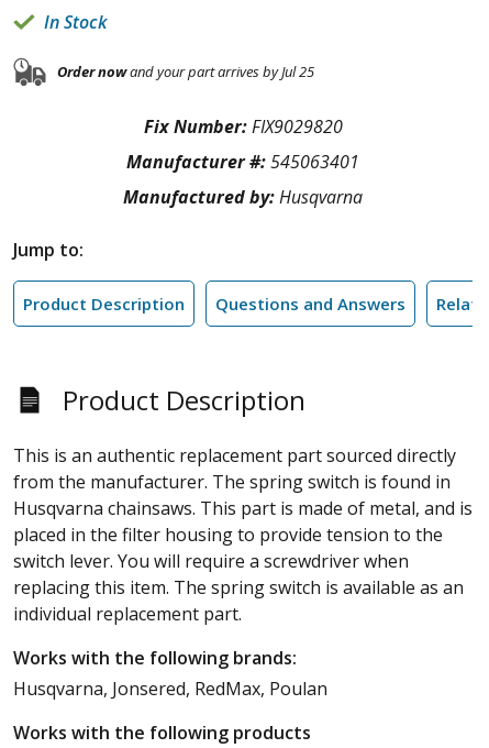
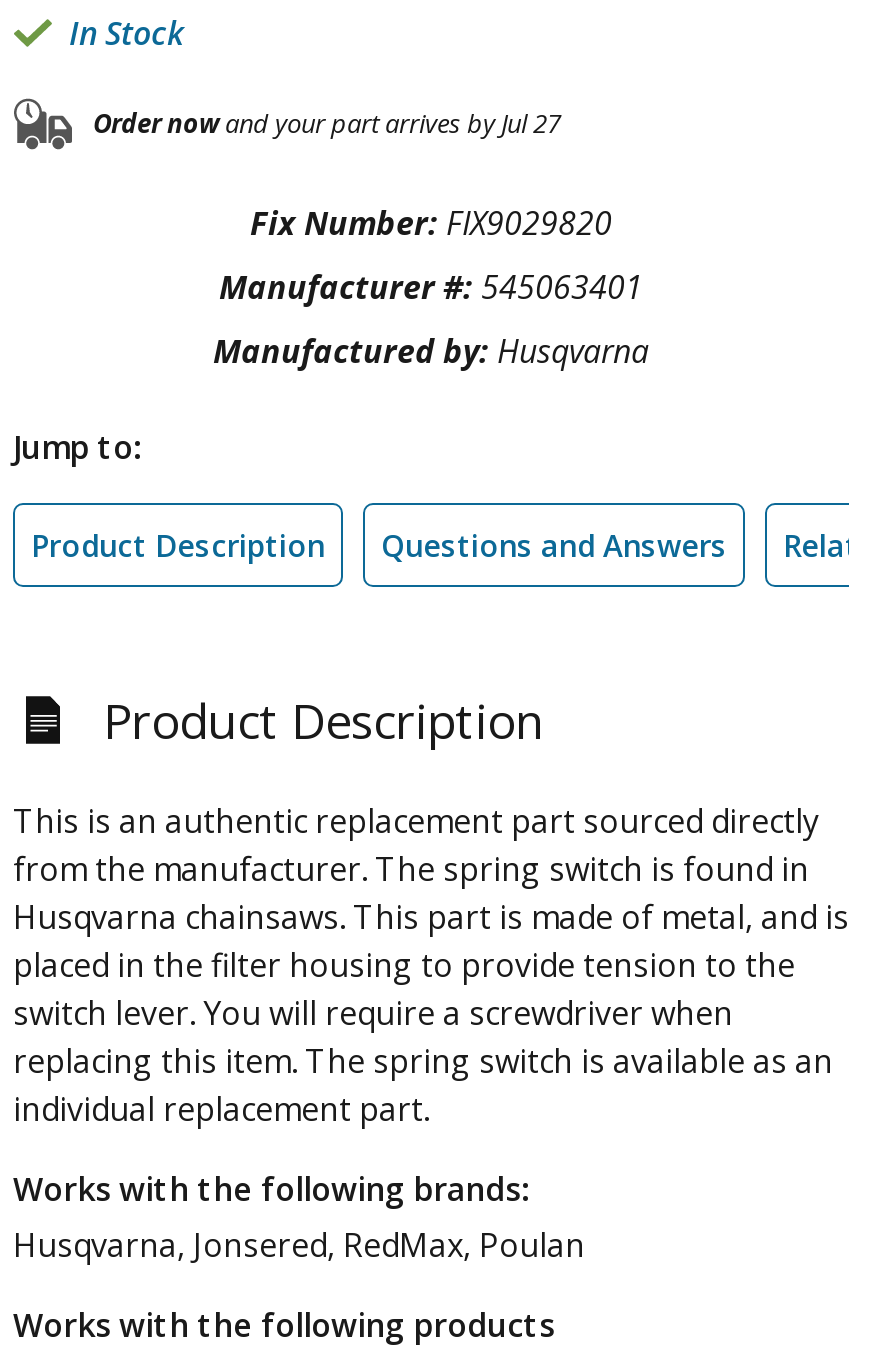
- Order nowand your part arrives by Jul 25
+ Order nowand your part arrives by Jul 27
